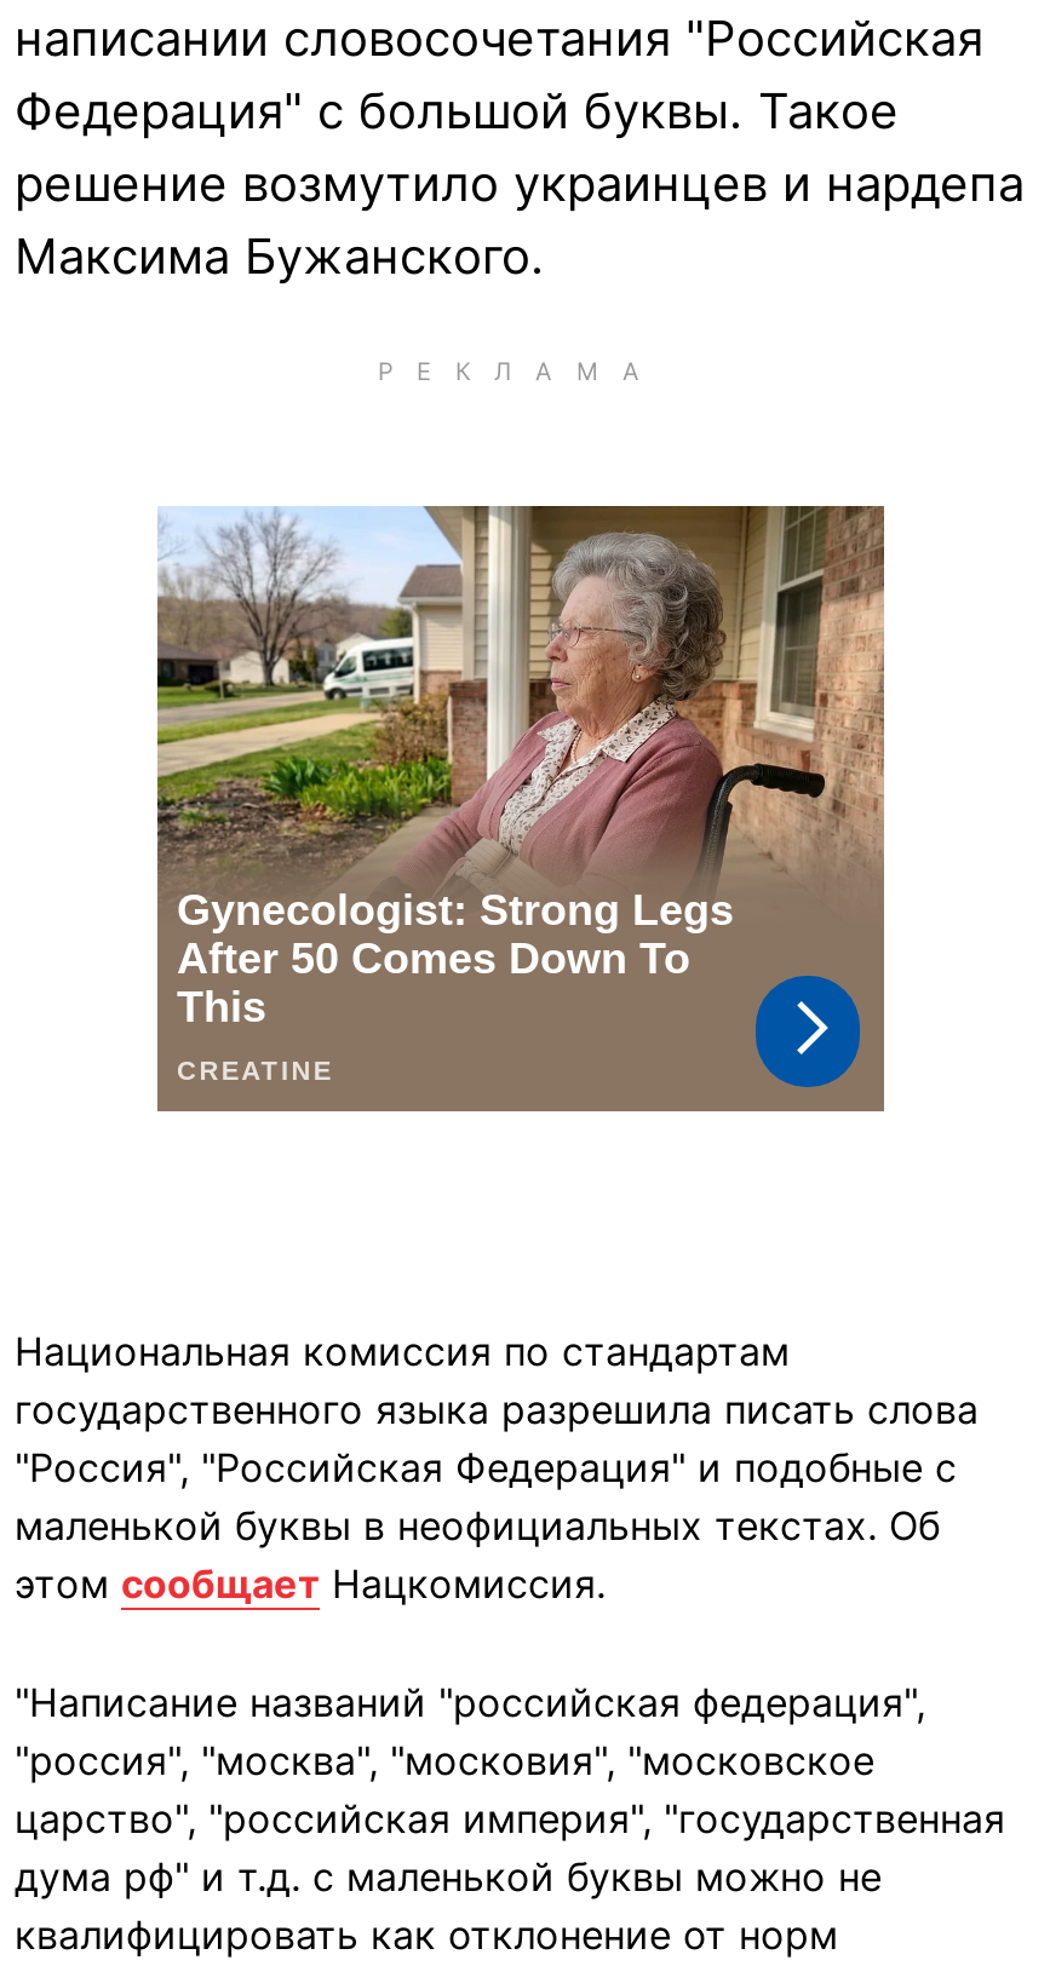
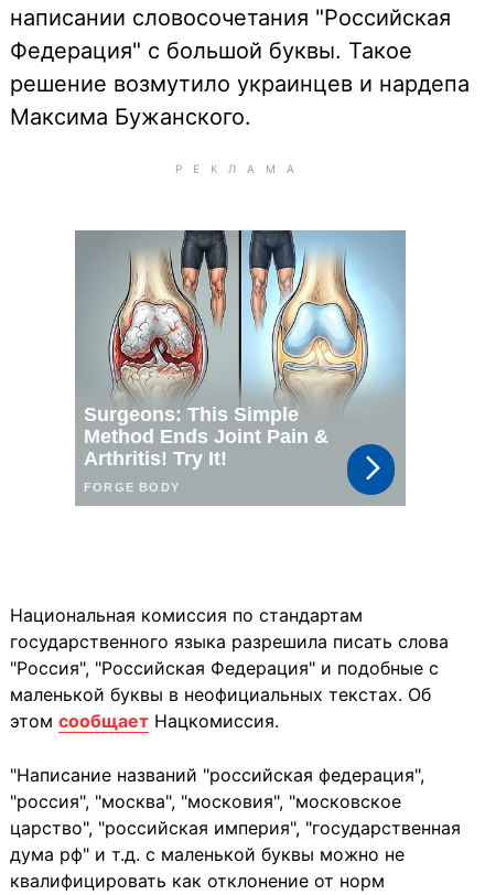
- [image]
+ [image]
